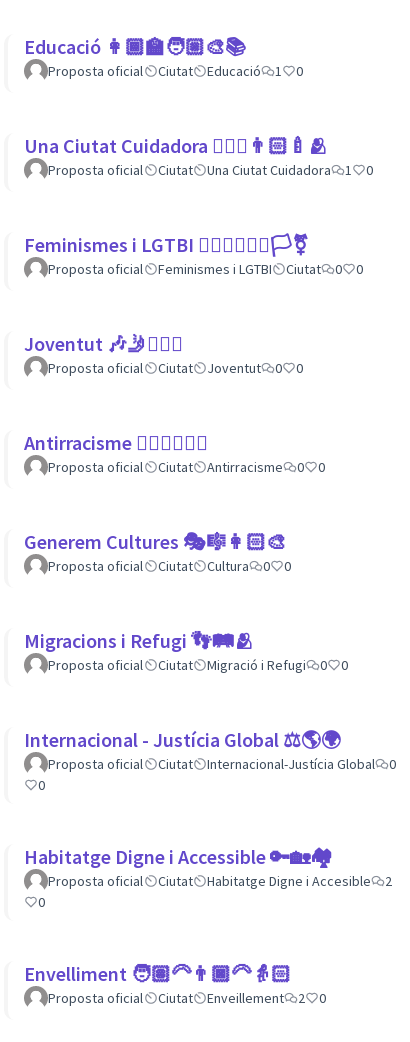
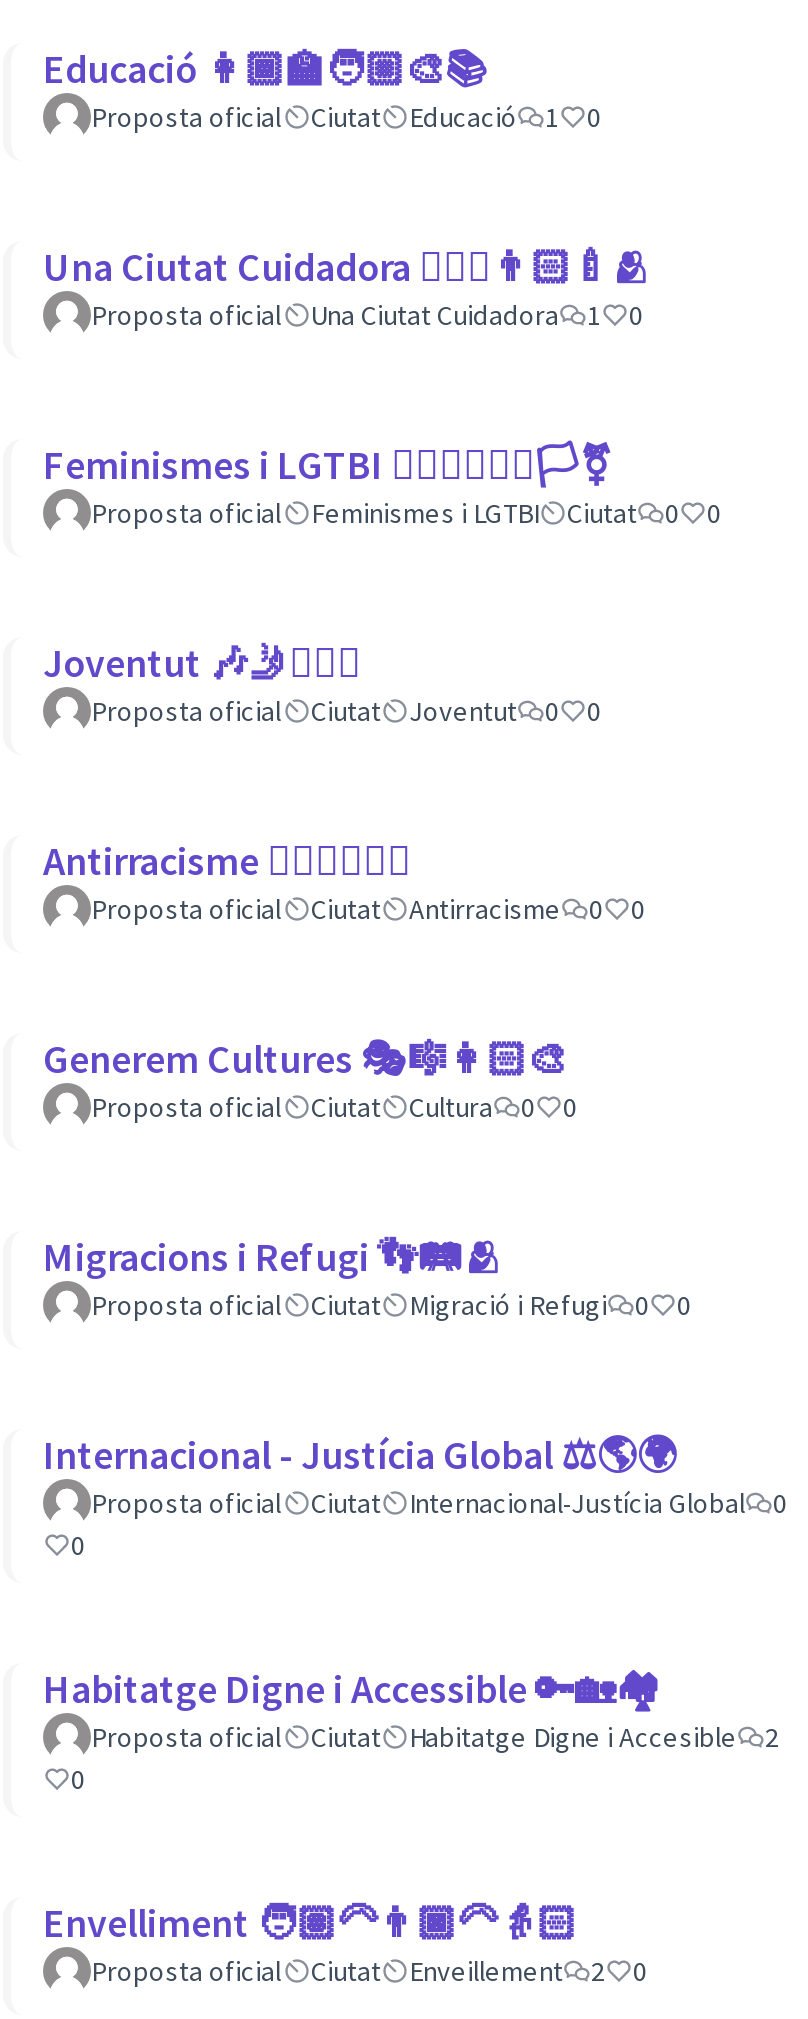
- Ciutat
